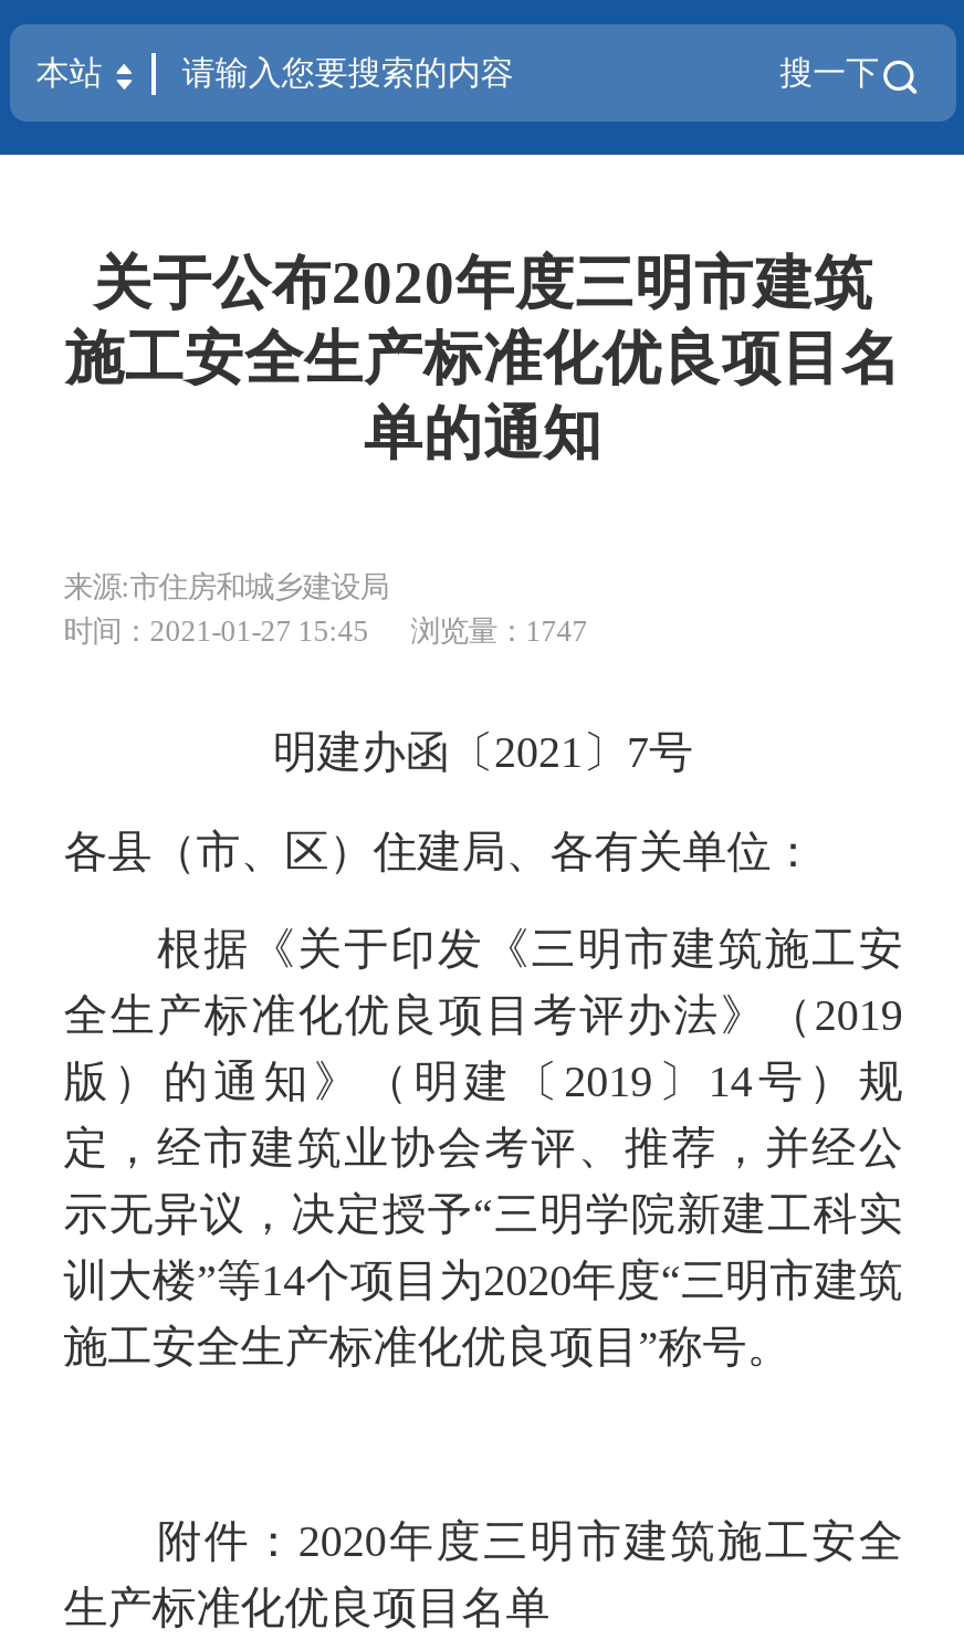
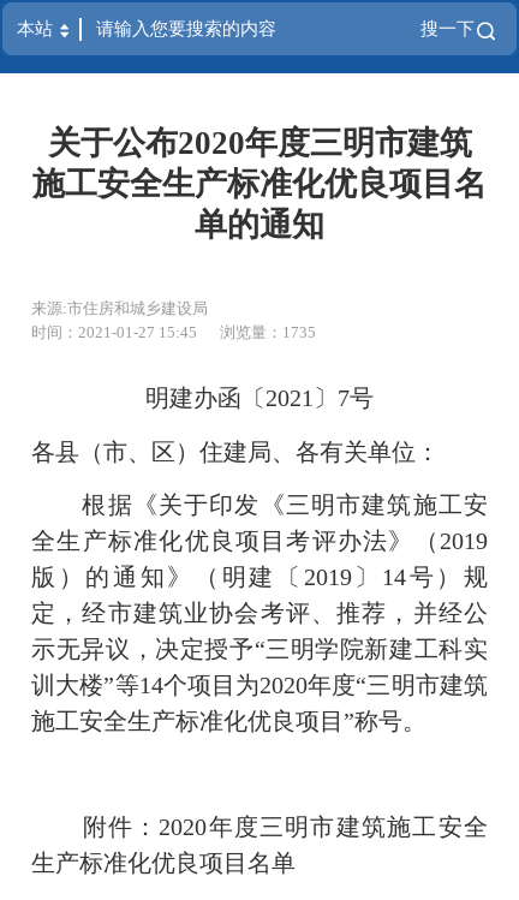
- 时间：2021-01-27 15:45 浏览量：1747
+ 时间：2021-01-27 15:45 浏览量：1735
